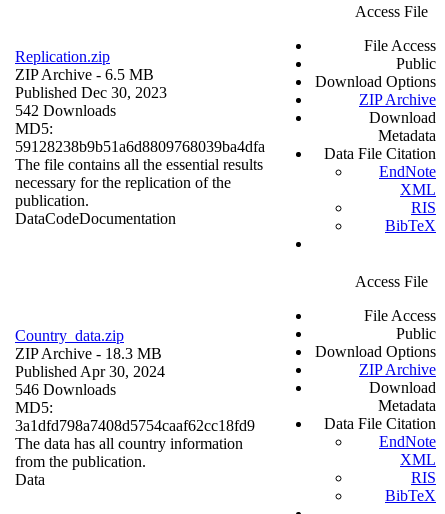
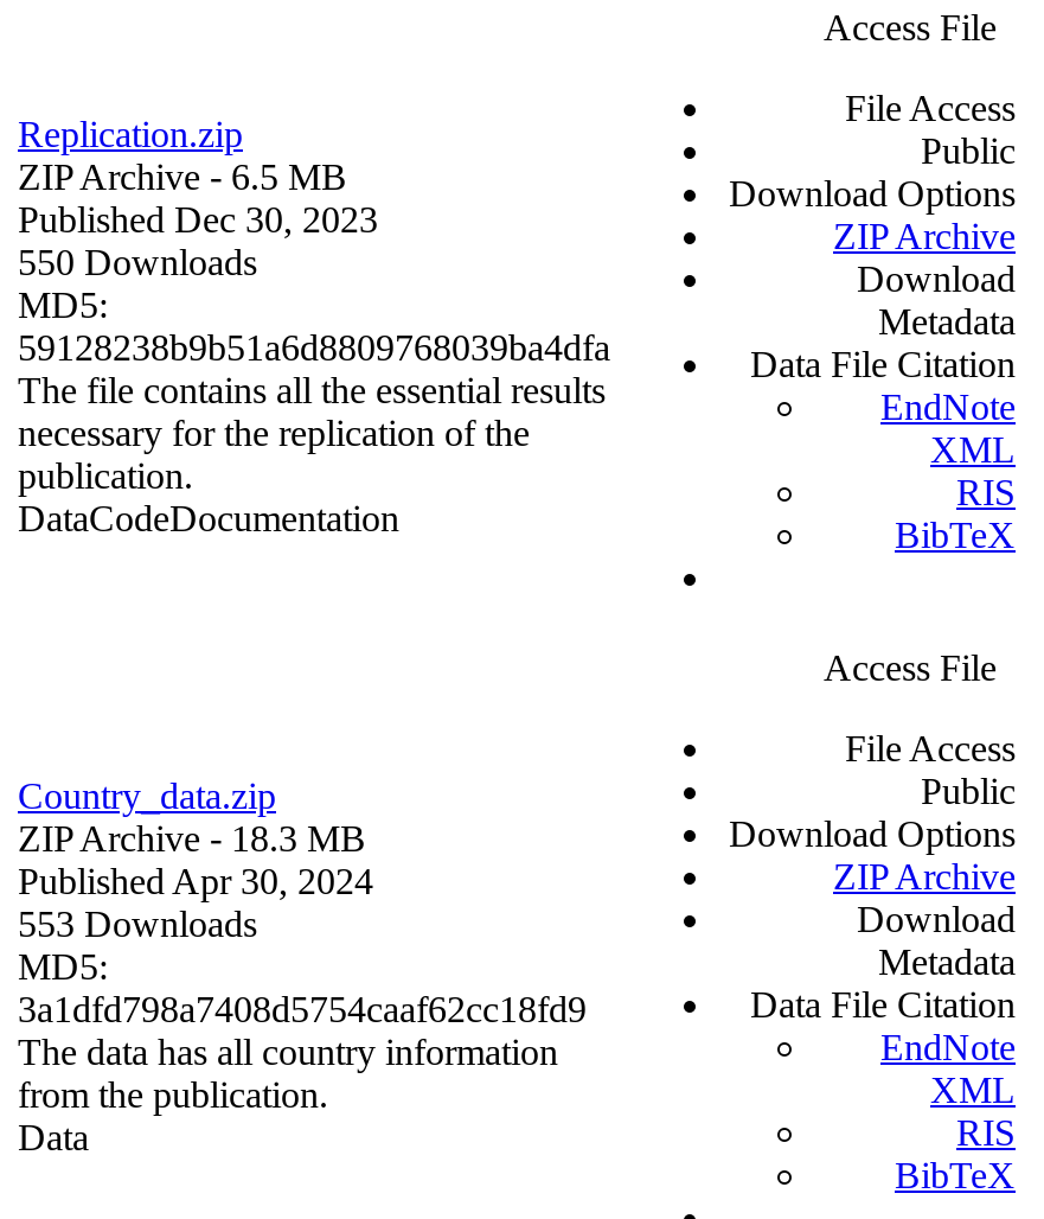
- 542 Downloads
+ 550 Downloads

- 546 Downloads
+ 553 Downloads
